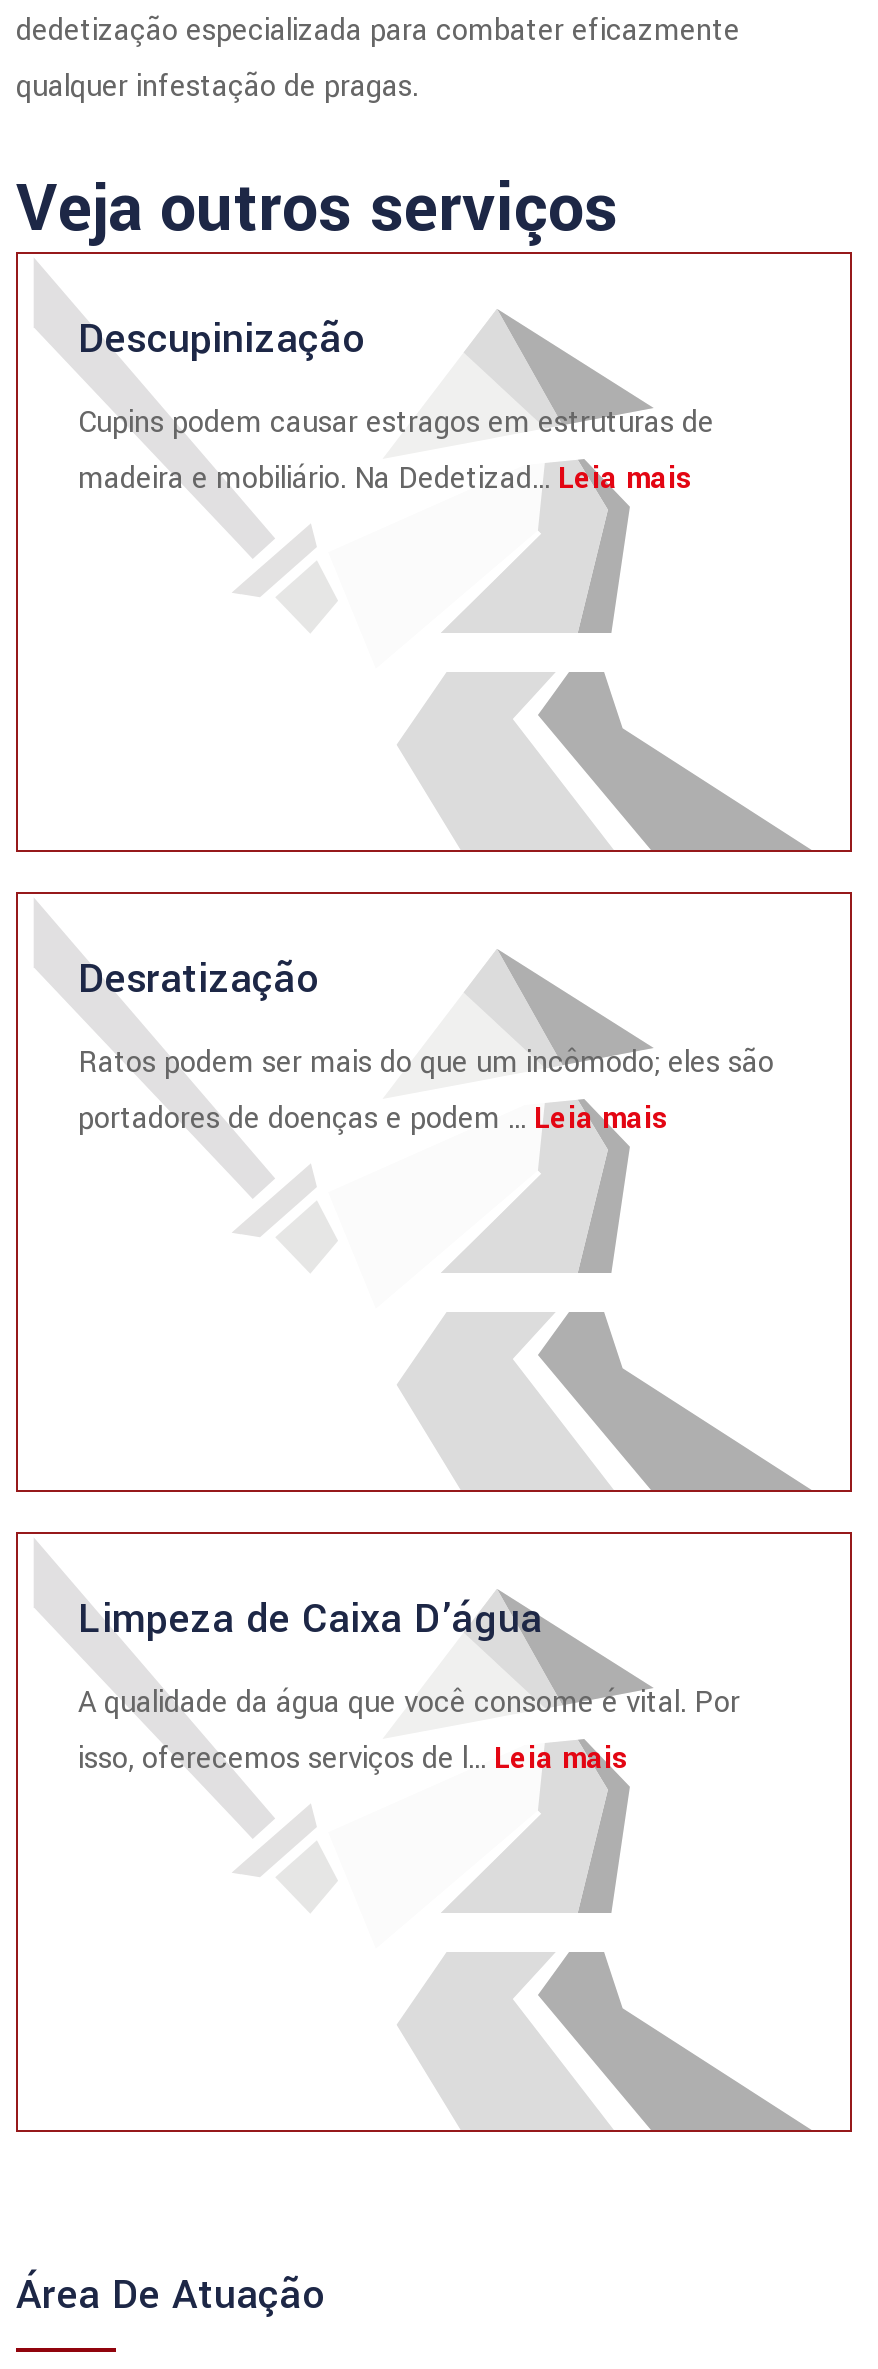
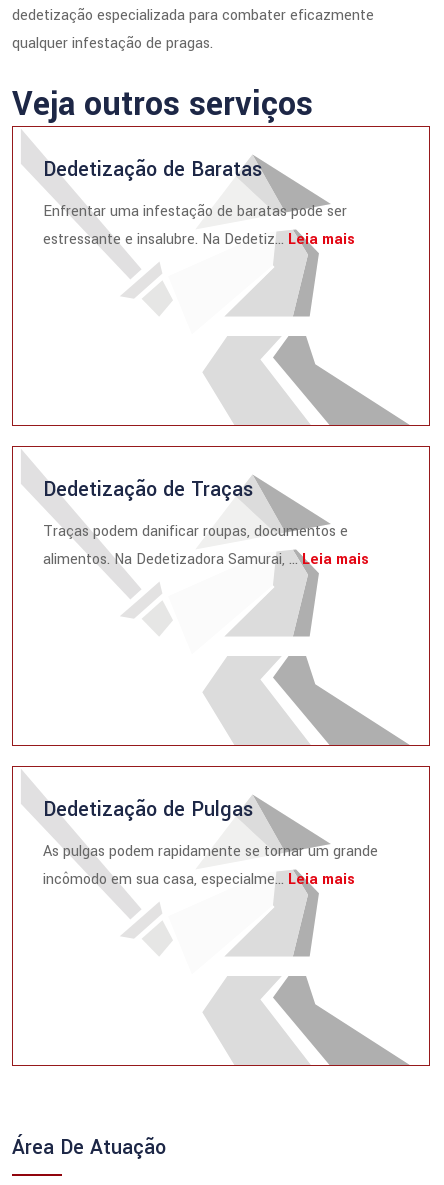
- Descupinização
+ Dedetização de Baratas

- Cupins podem causar estragos em estruturas de
- madeira e mobiliário. Na Dedetizad... Leia mais
+ Enfrentar uma infestação de baratas pode ser
+ estressante e insalubre. Na Dedetiz... Leia mais

- Desratização
+ Dedetização de Traças

- Ratos podem ser mais do que um incômodo; eles são
- portadores de doenças e podem ... Leia mais
+ Traças podem danificar roupas, documentos e
+ alimentos. Na Dedetizadora Samurai, ... Leia mais

- Limpeza de Caixa D’água
+ Dedetização de Pulgas

- A qualidade da água que você consome é vital. Por
- isso, oferecemos serviços de l... Leia mais
+ As pulgas podem rapidamente se tornar um grande
+ incômodo em sua casa, especialme... Leia mais
